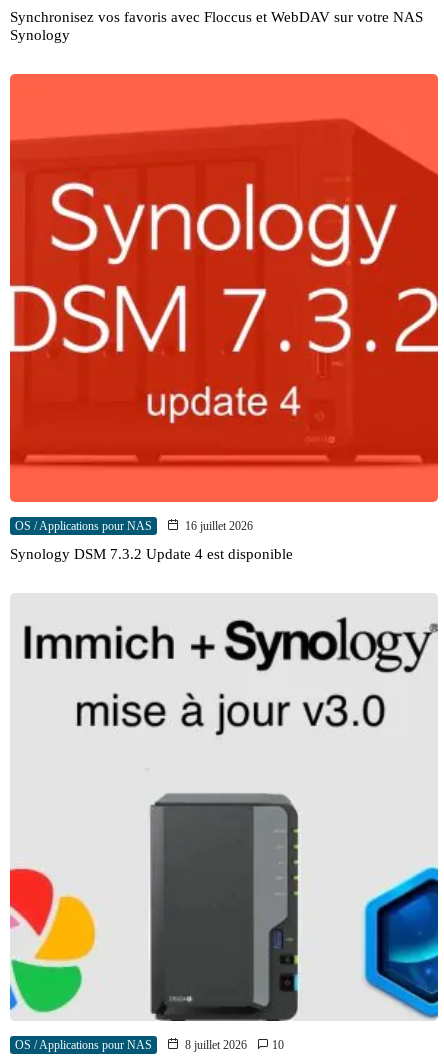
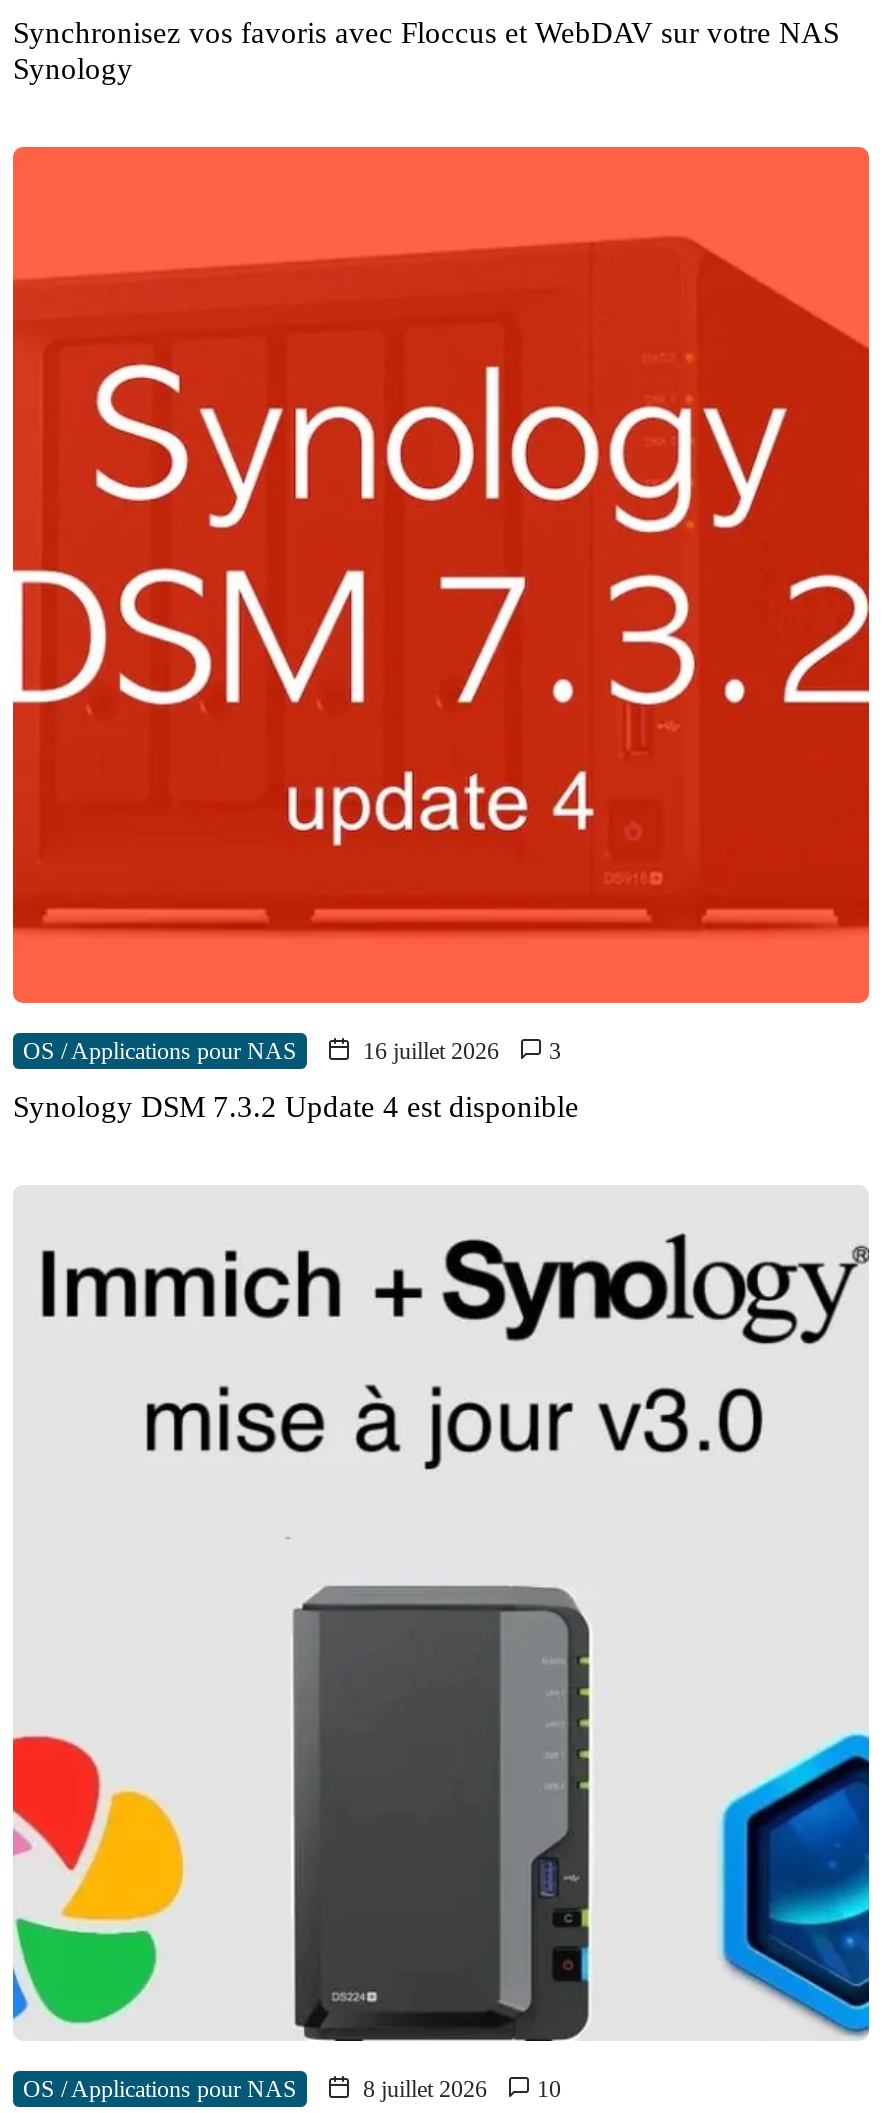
+ 3
